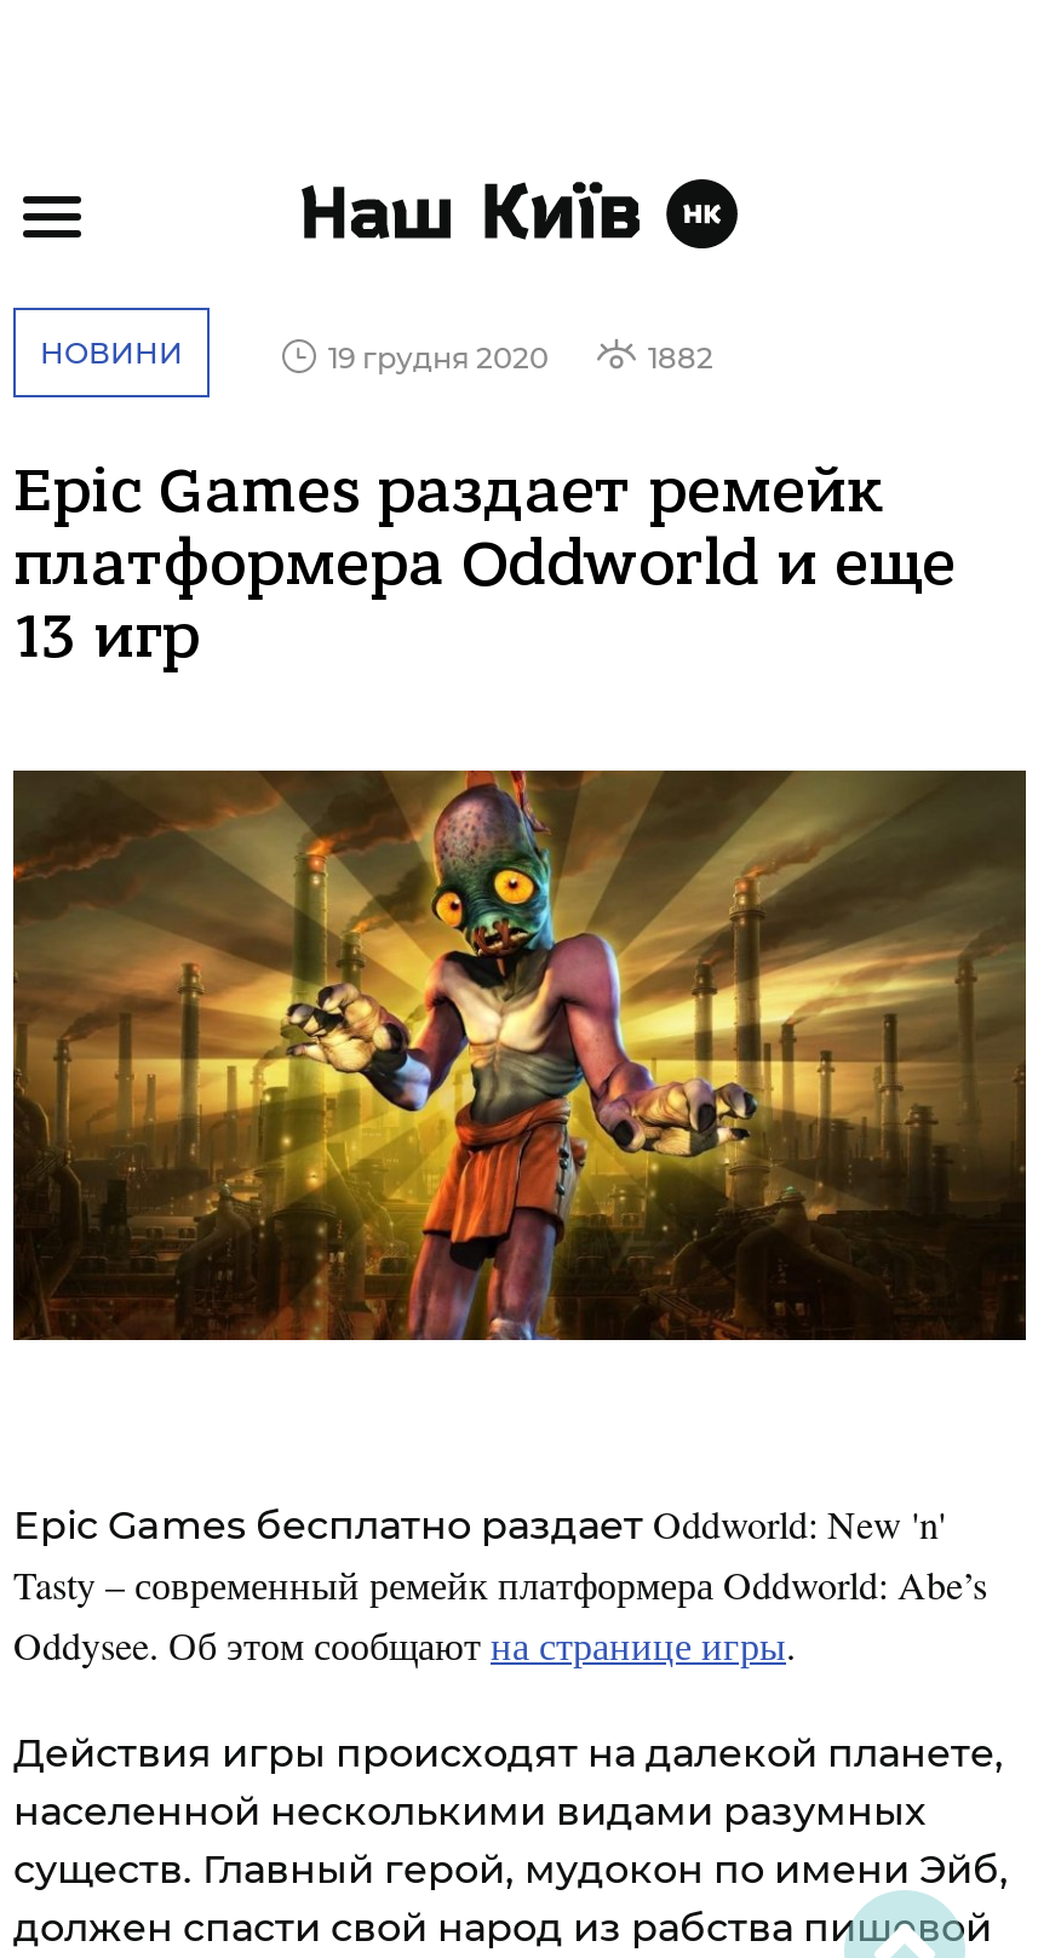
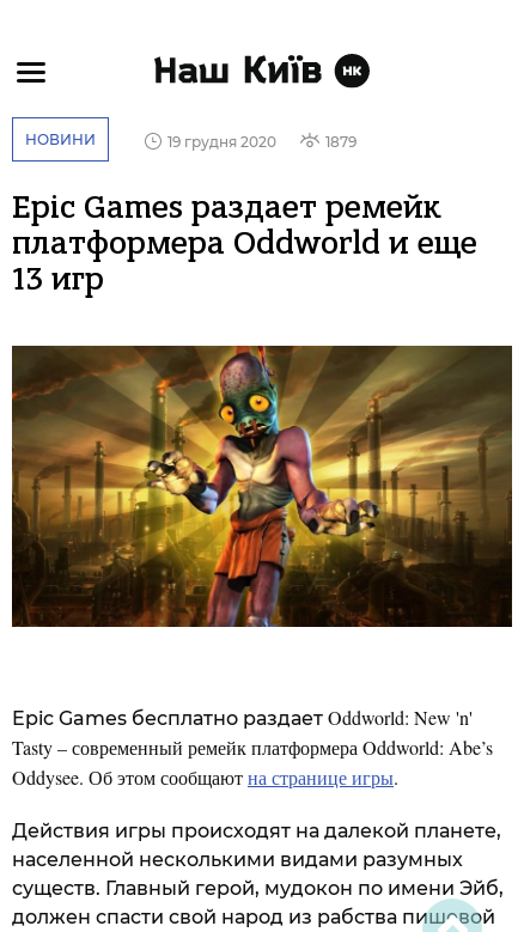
- 1882
+ 1879
